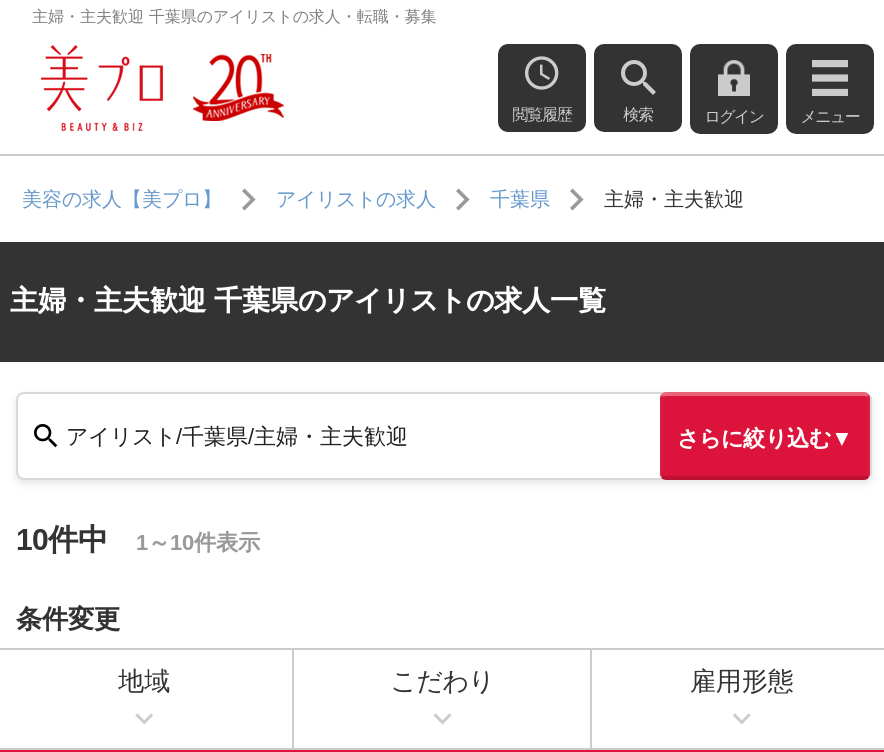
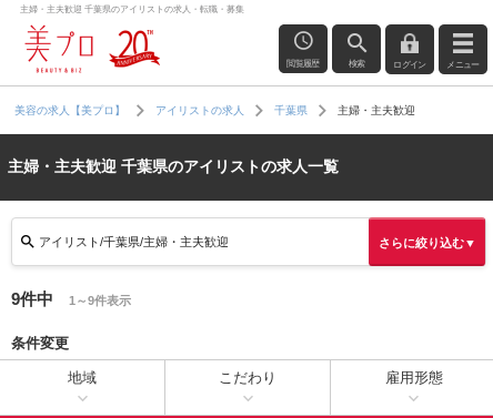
- 10件中
+ 9件中

- 1～10件表示
+ 1～9件表示
